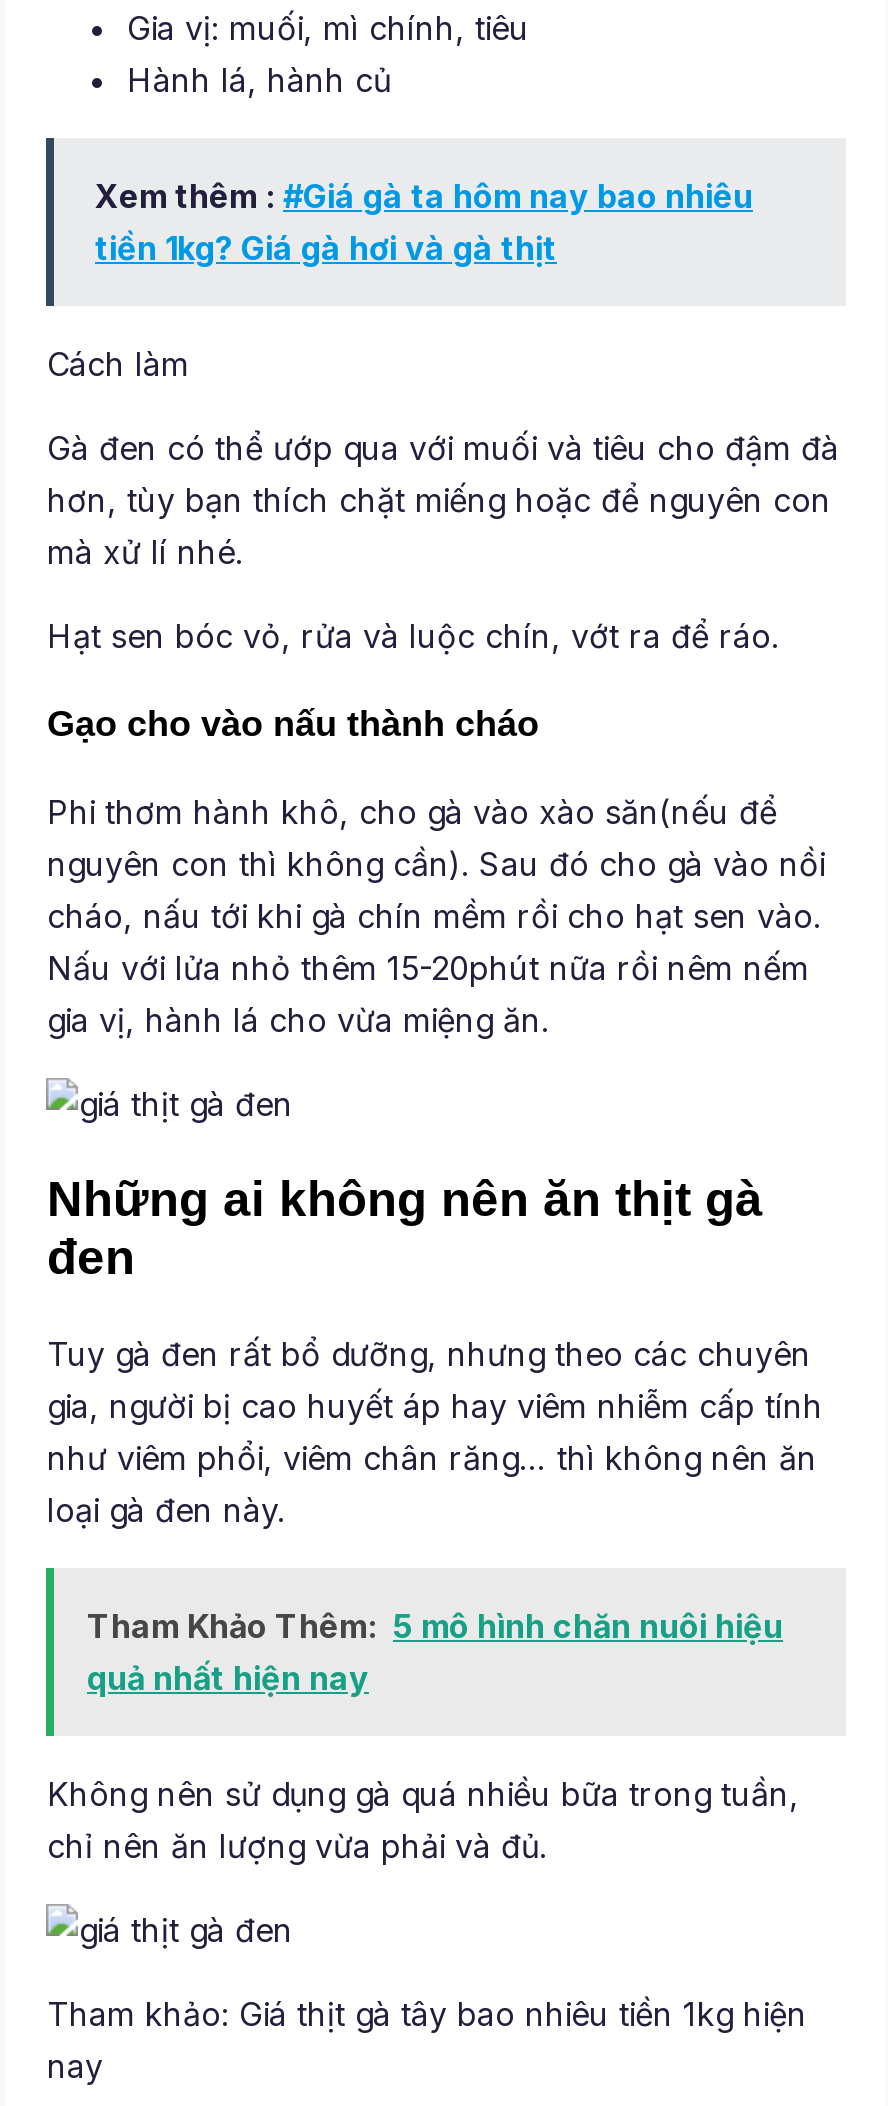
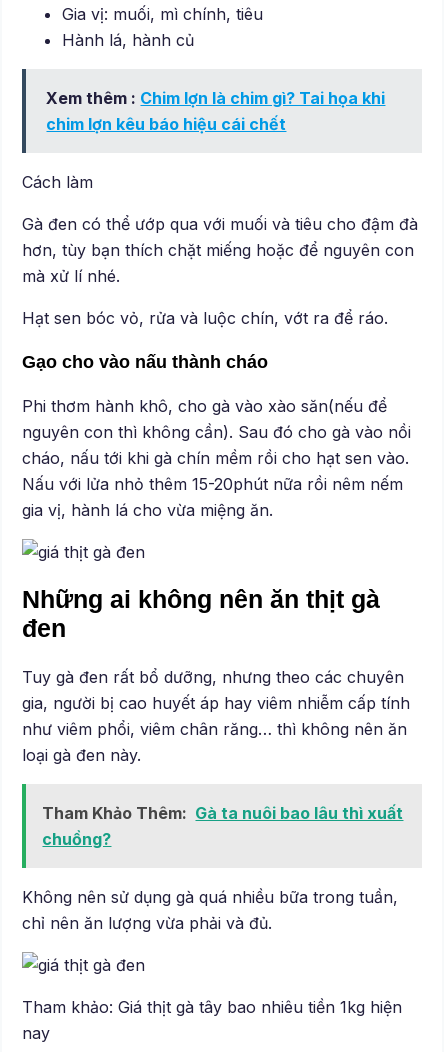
- Xem thêm : #Giá gà ta hôm nay bao nhiêu
- tiền 1kg? Giá gà hơi và gà thịt
+ Xem thêm : Chim lợn là chim gì? Tai họa khi
+ chim lợn kêu báo hiệu cái chết

- Tham Khảo Thêm: 5 mô hình chăn nuôi hiệu
- quả nhất hiện nay
+ Tham Khảo Thêm: Gà ta nuôi bao lâu thì xuất
+ chuồng?
